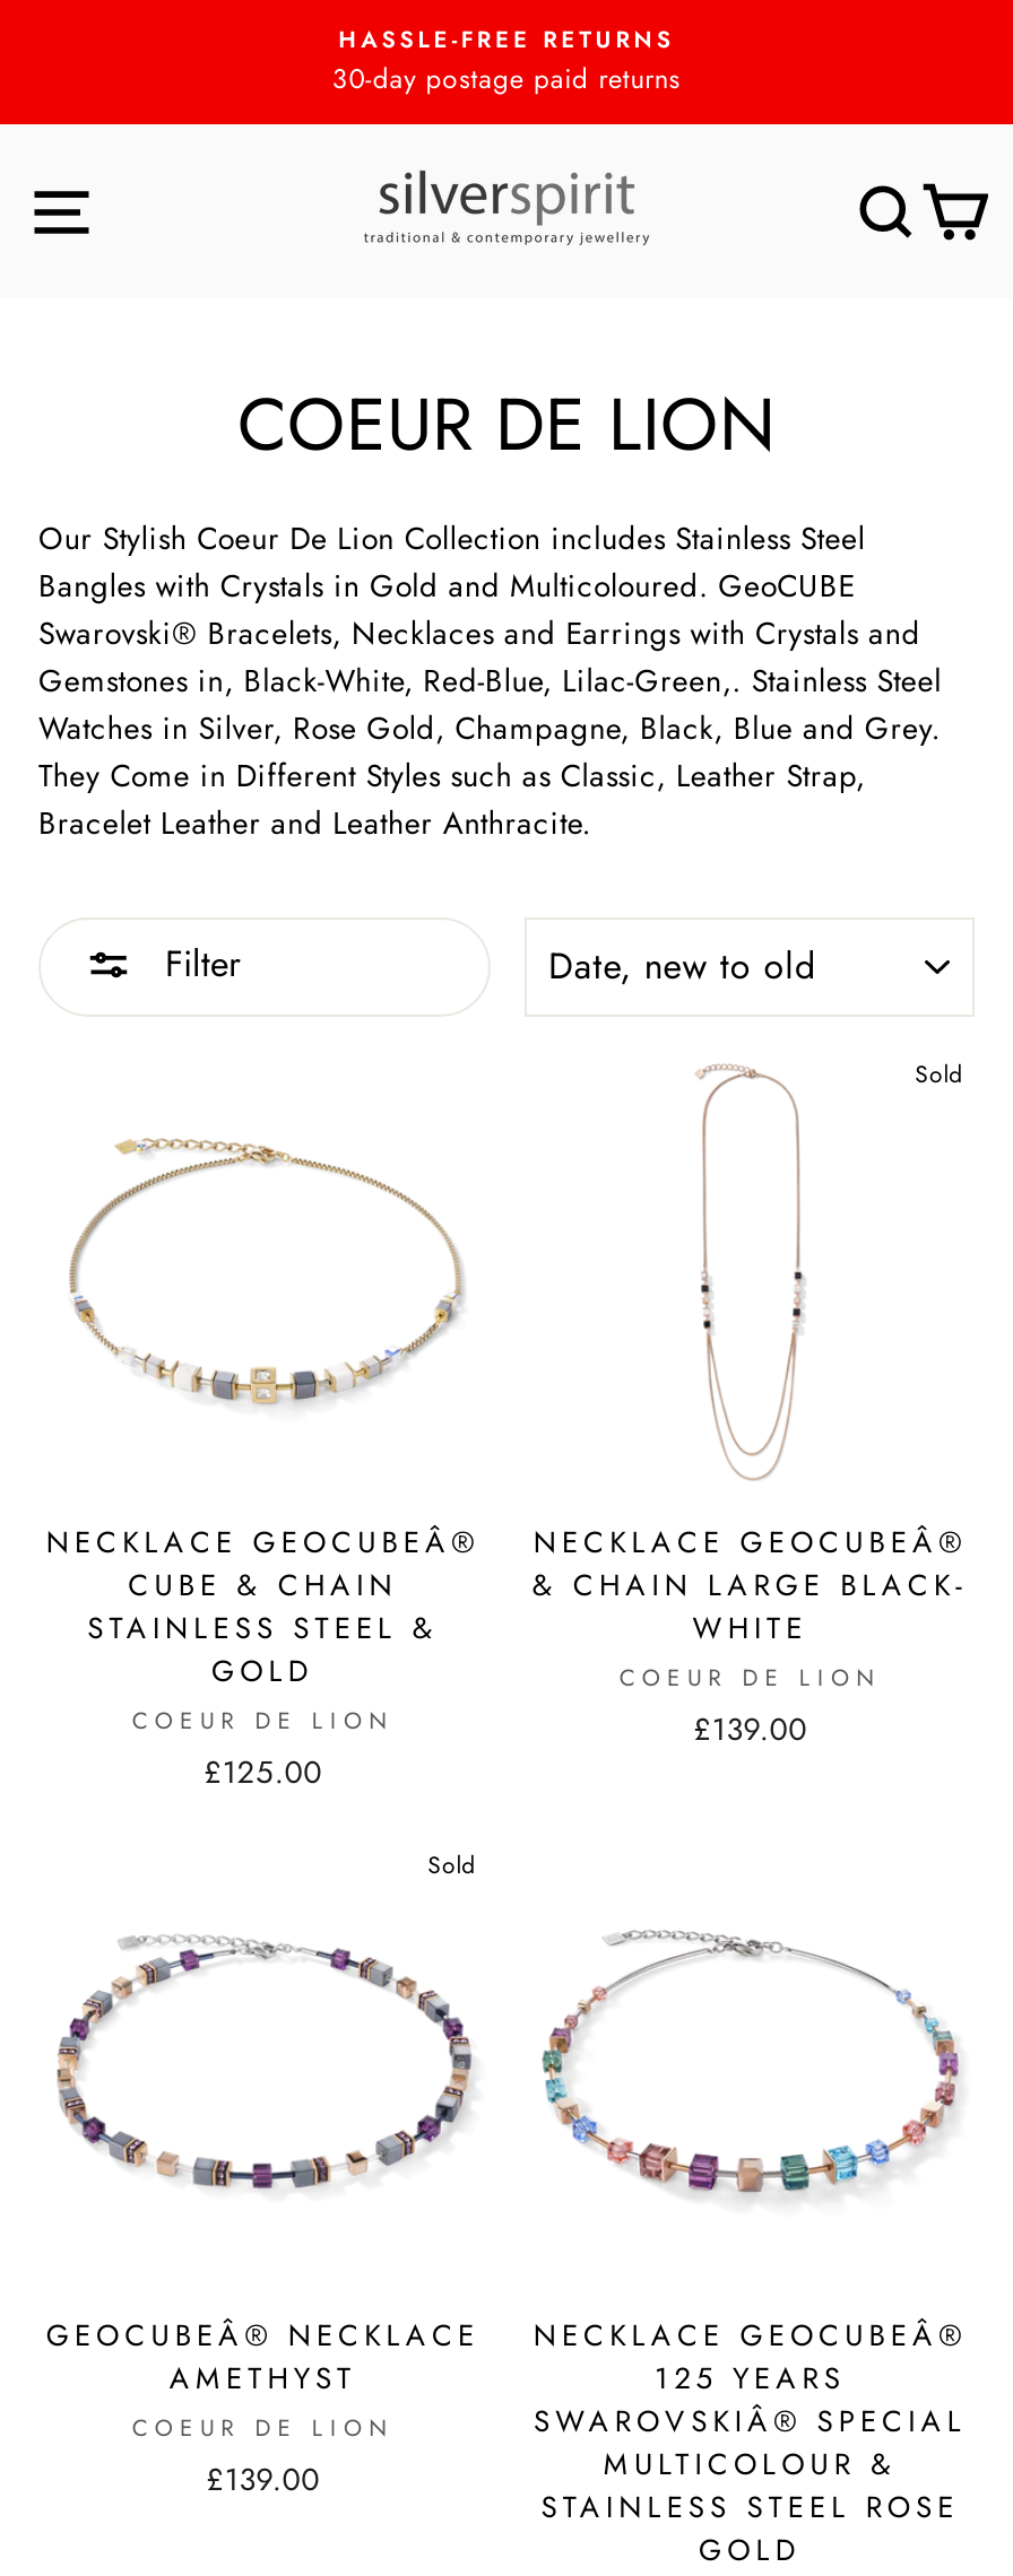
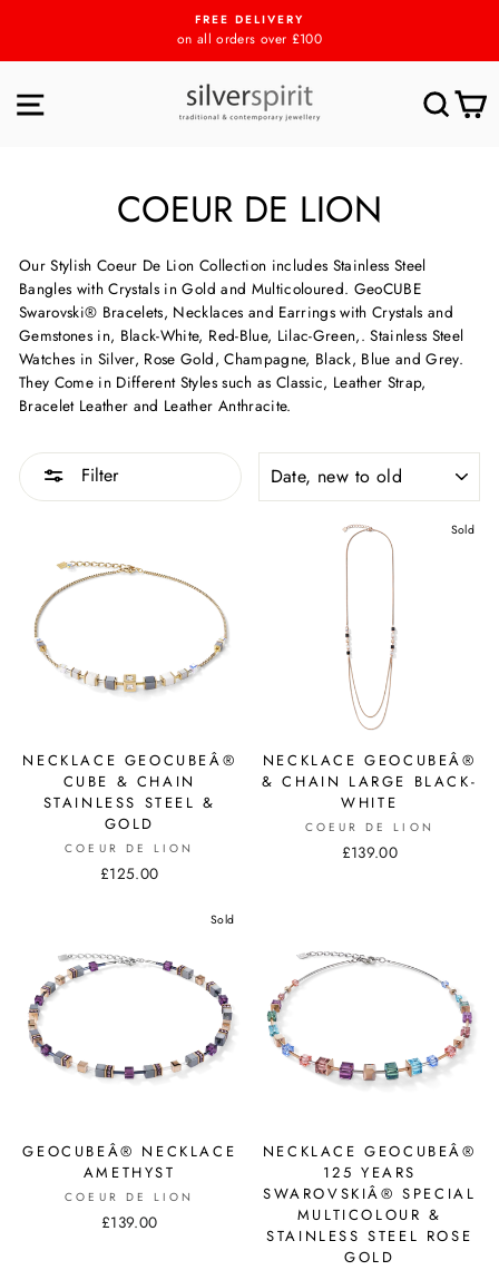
- HASSLE-FREE RETURNS
- 30-day postage paid returns
+ FREE DELIVERY
+ on all orders over £100
